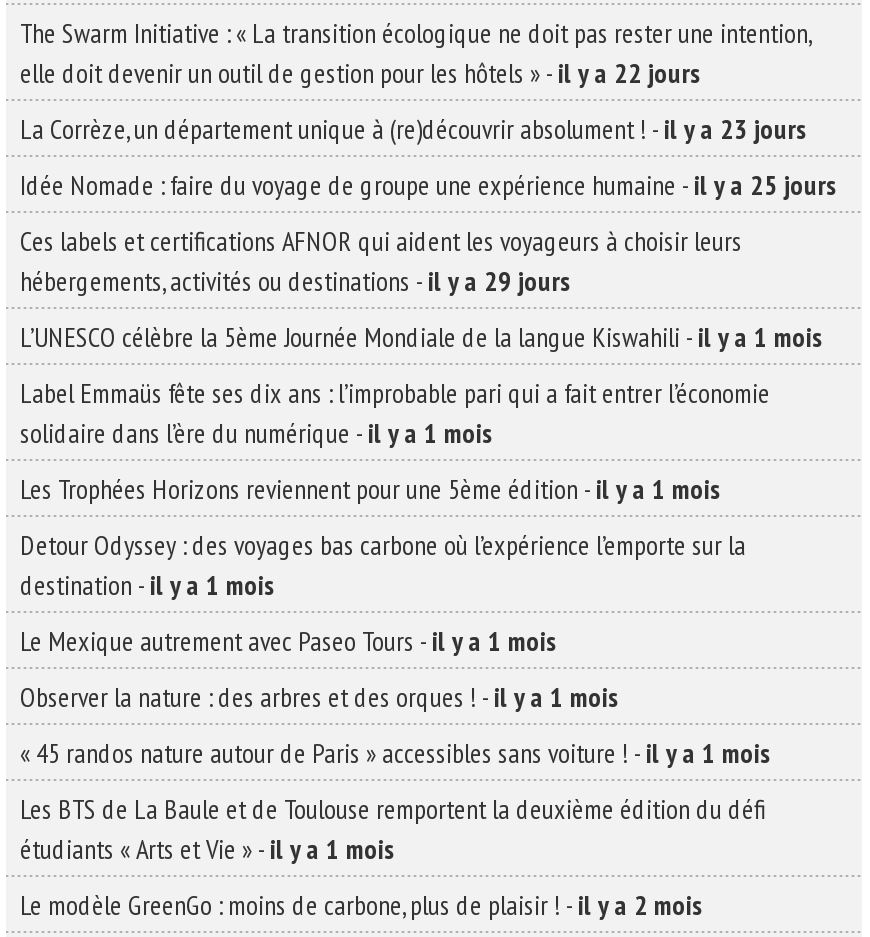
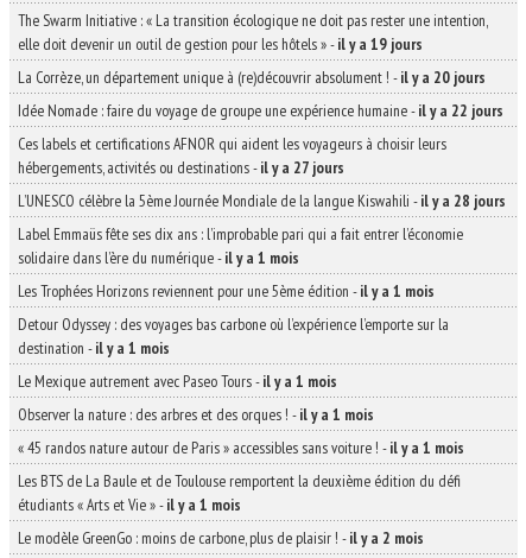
- elle doit devenir un outil de gestion pour les hôtels » - il y a 22 jours
+ elle doit devenir un outil de gestion pour les hôtels » - il y a 19 jours

- La Corrèze, un département unique à (re)découvrir absolument ! - il y a 23 jours
+ La Corrèze, un département unique à (re)découvrir absolument ! - il y a 20 jours

- Idée Nomade : faire du voyage de groupe une expérience humaine - il y a 25 jours
+ Idée Nomade : faire du voyage de groupe une expérience humaine - il y a 22 jours

- hébergements, activités ou destinations - il y a 29 jours
+ hébergements, activités ou destinations - il y a 27 jours

- L’UNESCO célèbre la 5ème Journée Mondiale de la langue Kiswahili - il y a 1 mois
+ L’UNESCO célèbre la 5ème Journée Mondiale de la langue Kiswahili - il y a 28 jours
